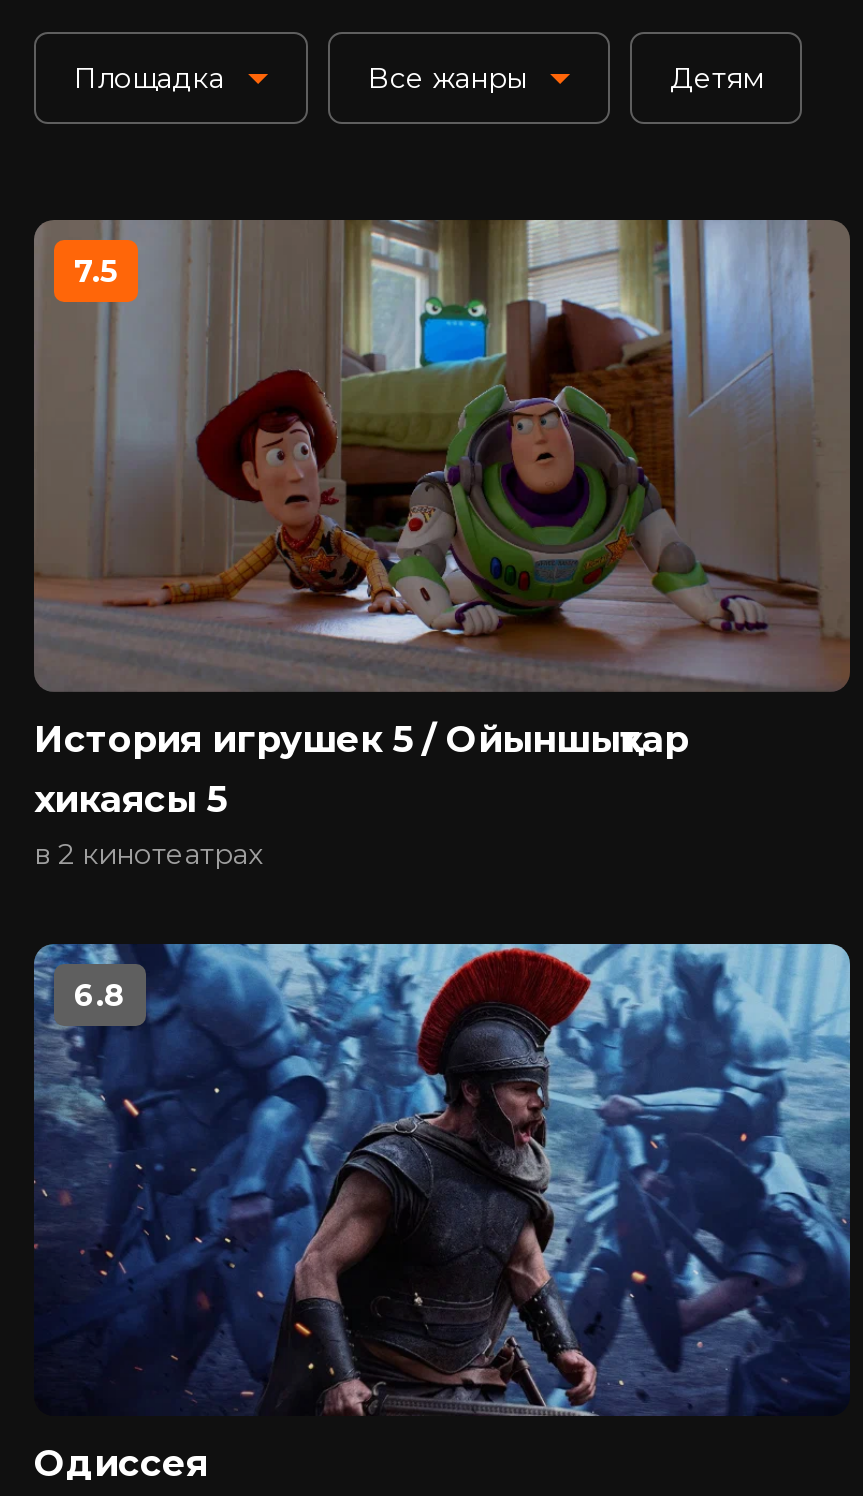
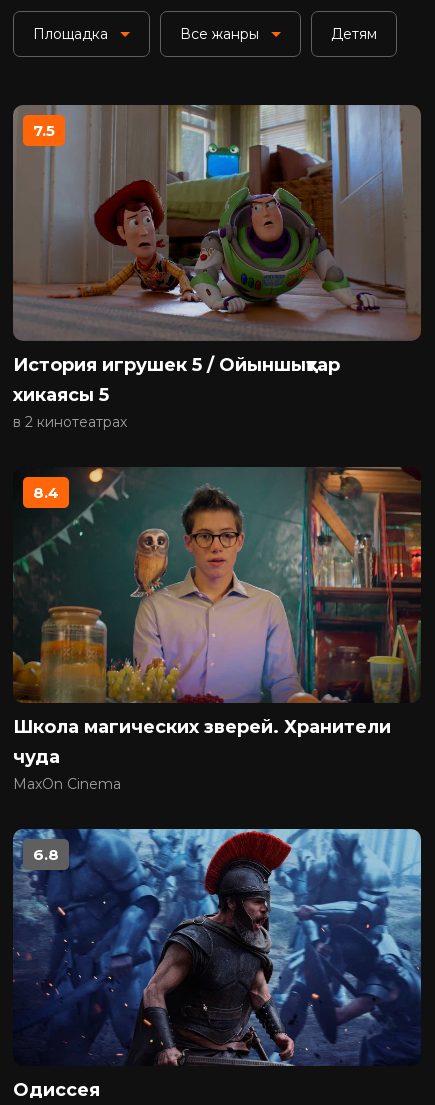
+ [image]
+ 8.4

+ Школа магических зверей. Хранители
+ чуда
+ MaxOn Cinema
